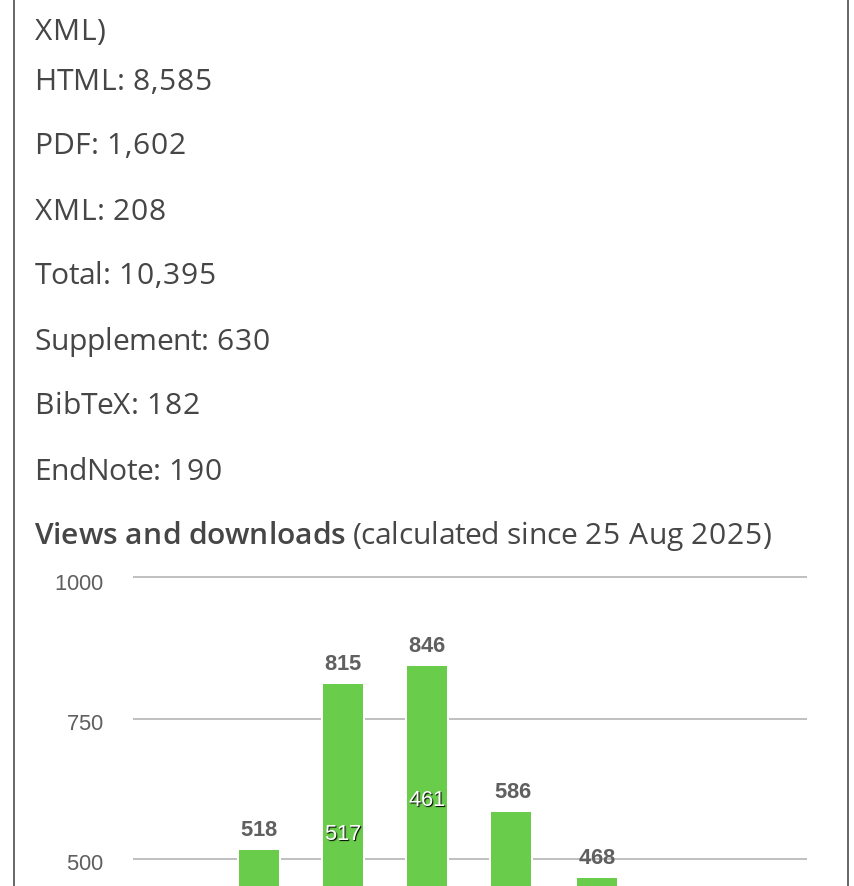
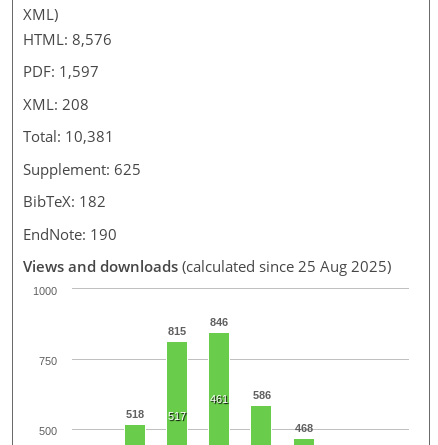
- HTML: 8,585
+ HTML: 8,576

- PDF: 1,602
+ PDF: 1,597

- Total: 10,395
+ Total: 10,381

- Supplement: 630
+ Supplement: 625
